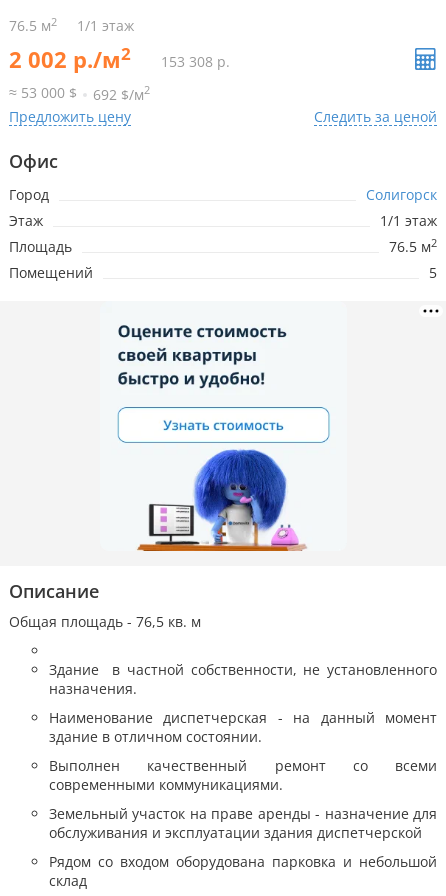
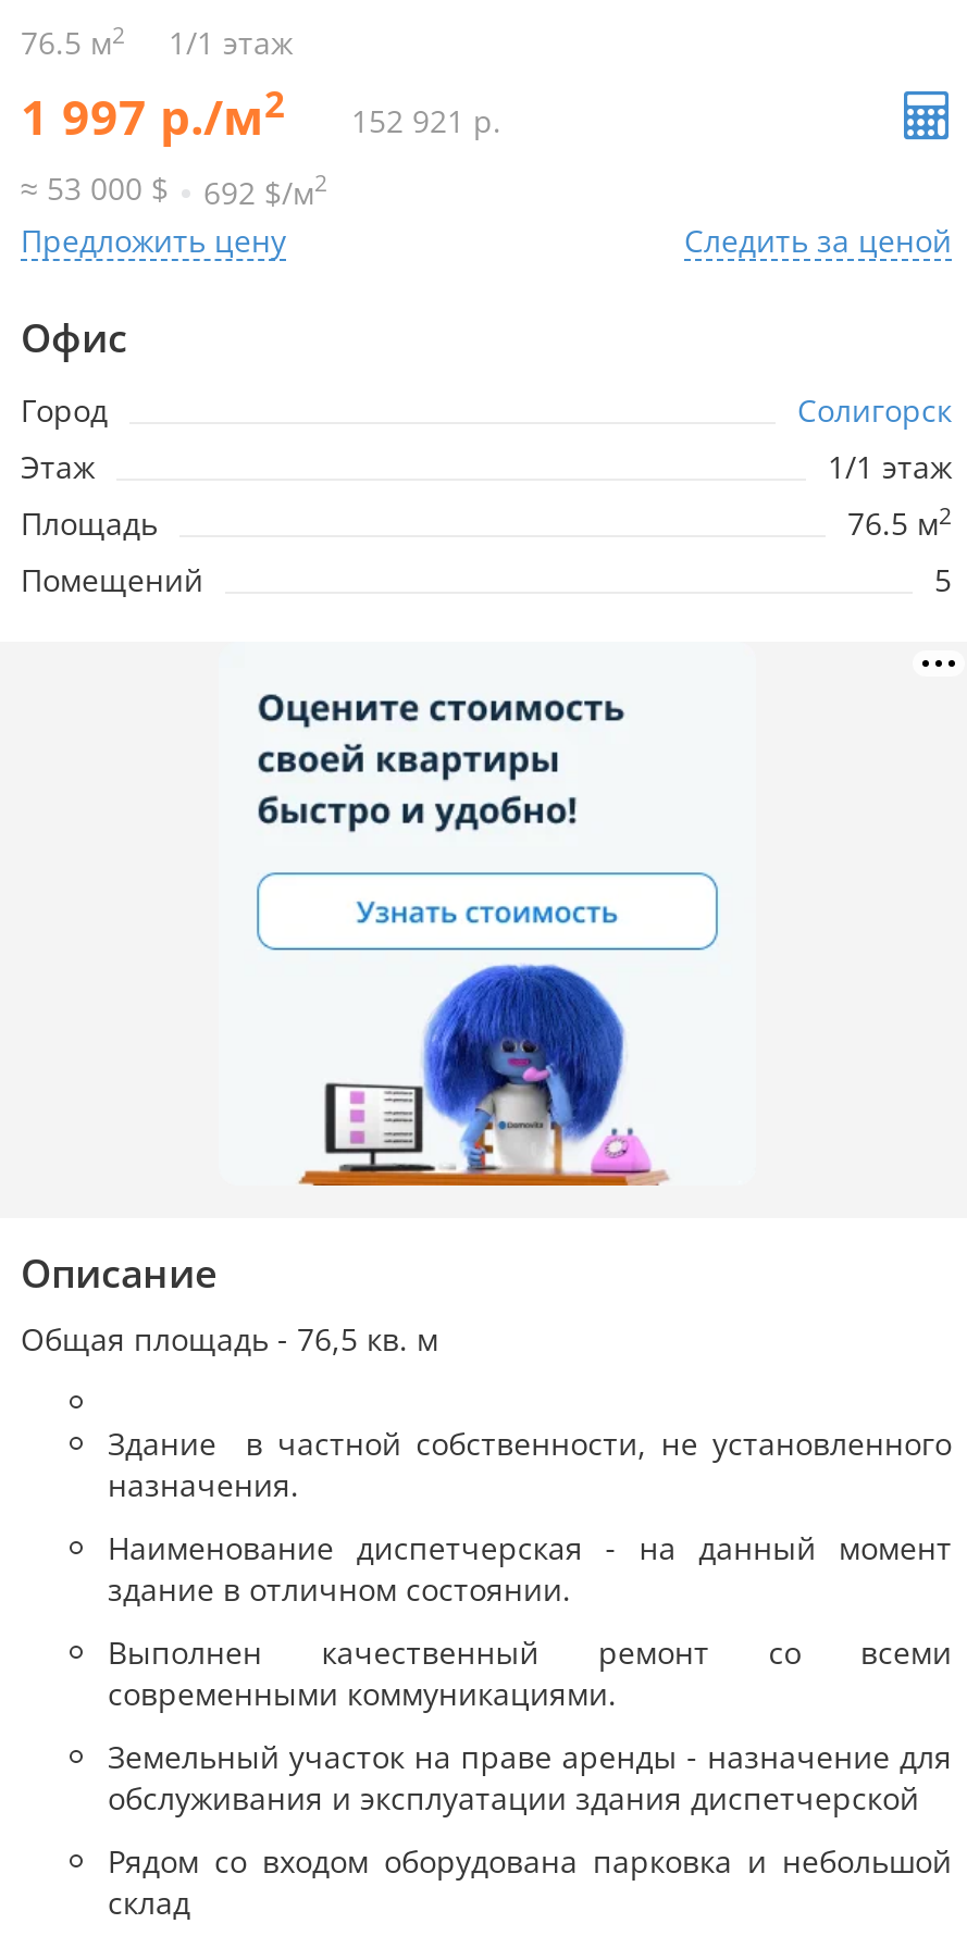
- 2 002 р./м2
+ 1 997 р./м2

- 153 308 р.
+ 152 921 р.
